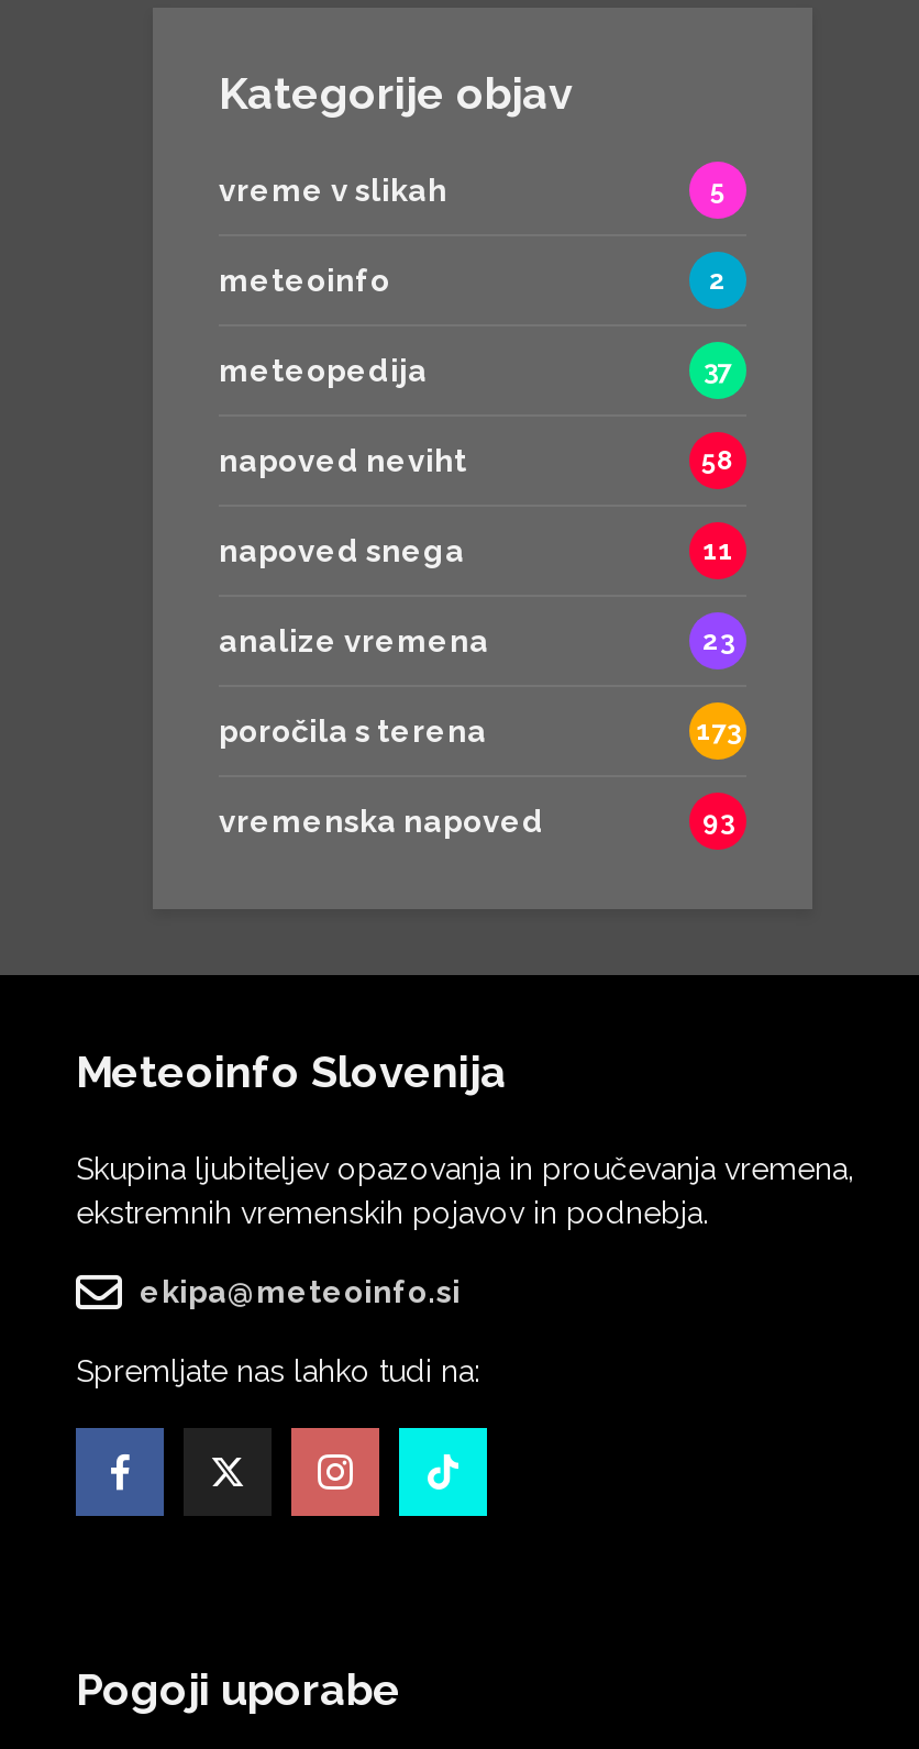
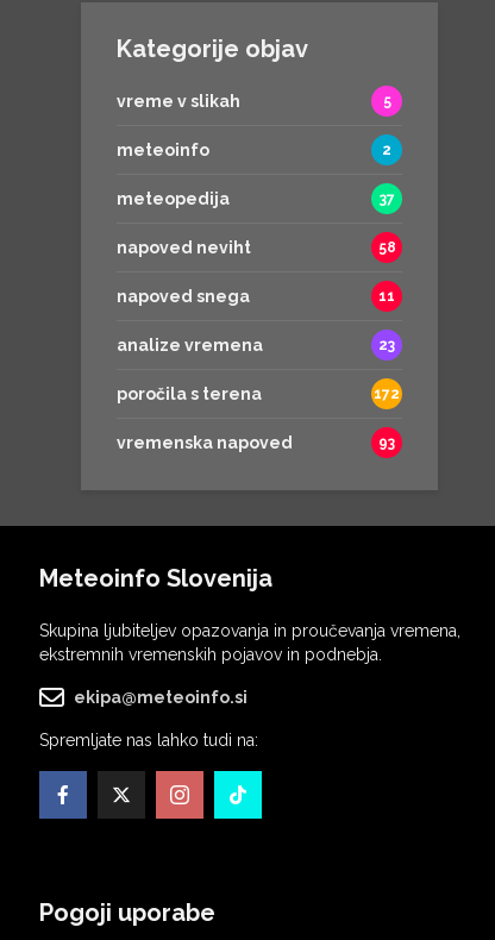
- 173
+ 172
